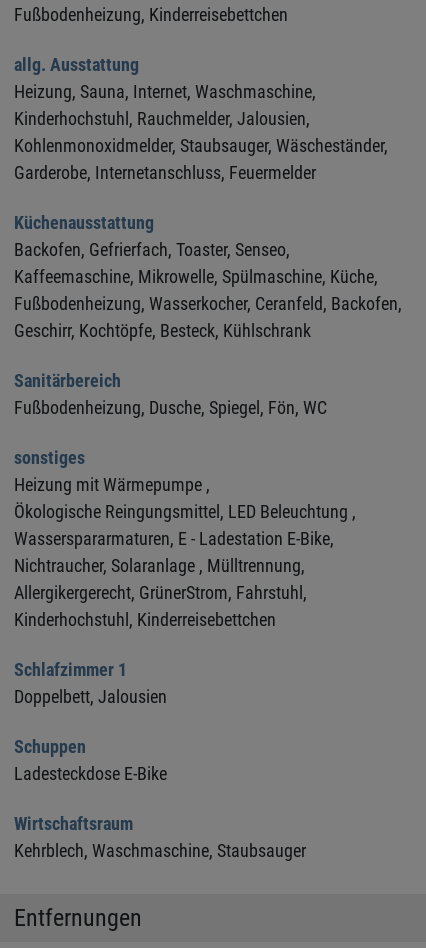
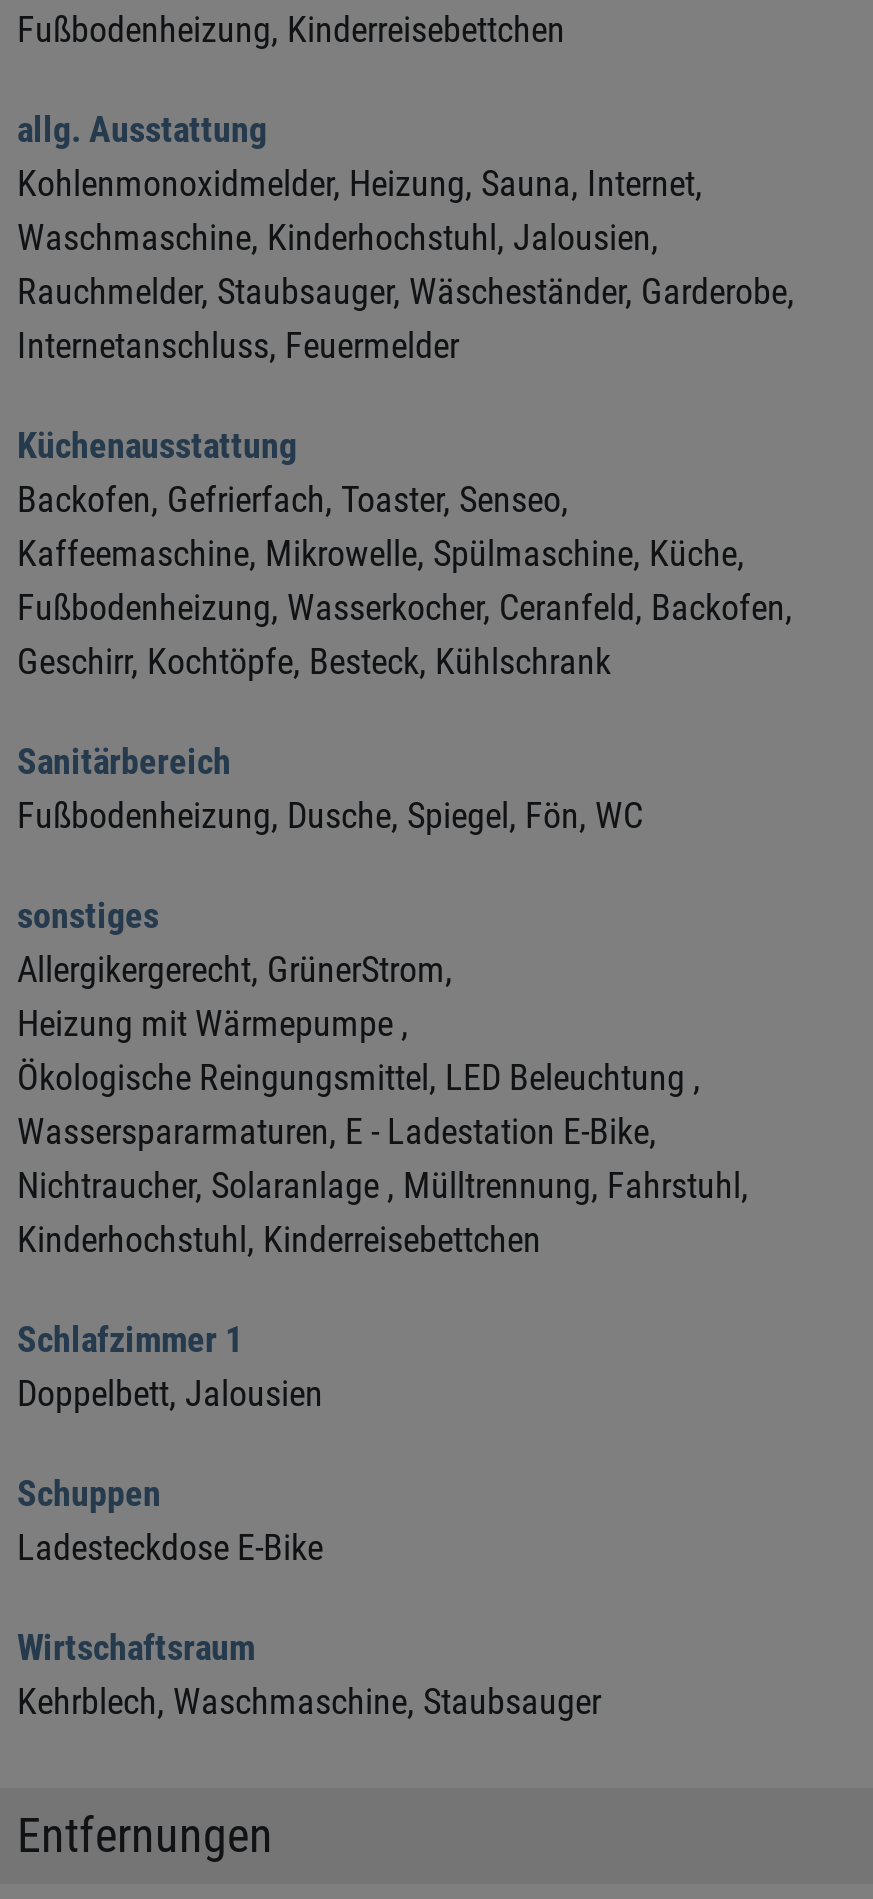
- Heizung, Sauna, Internet, Waschmaschine,
- Kinderhochstuhl, Rauchmelder, Jalousien,
- Kohlenmonoxidmelder, Staubsauger, Wäscheständer,
- Garderobe, Internetanschluss, Feuermelder
+ Kohlenmonoxidmelder, Heizung, Sauna, Internet,
+ Waschmaschine, Kinderhochstuhl, Jalousien,
+ Rauchmelder, Staubsauger, Wäscheständer, Garderobe,
+ Internetanschluss, Feuermelder

+ Allergikergerecht, GrünerStrom,

moved down: Heizung mit Wärmepumpe , | Ökologische Reingungsmittel, LED Beleuchtung , | Wasserspararmaturen, E - Ladestation E-Bike,

- Nichtraucher, Solaranlage , Mülltrennung,
- Allergikergerecht, GrünerStrom, Fahrstuhl,
+ Nichtraucher, Solaranlage , Mülltrennung, Fahrstuhl,
